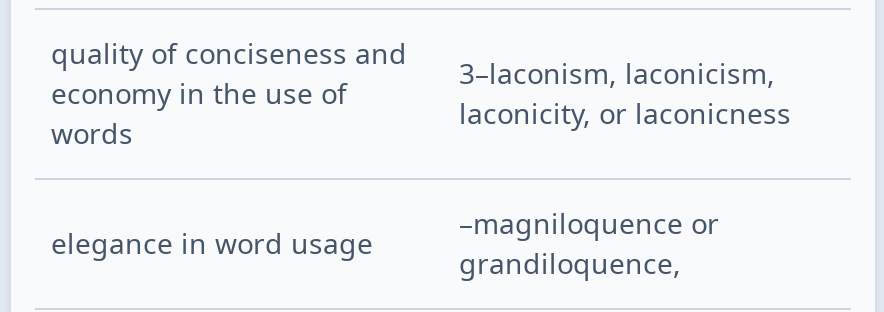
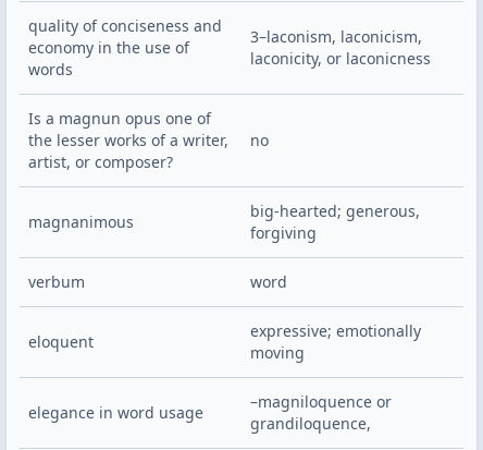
+ Is a magnun opus one of
+ the lesser works of a writer,
+ artist, or composer?

+ magnanimous

+ big-hearted; generous,
+ forgiving
+ verbum
+ word
+ eloquent

+ no

+ expressive; emotionally
+ moving
